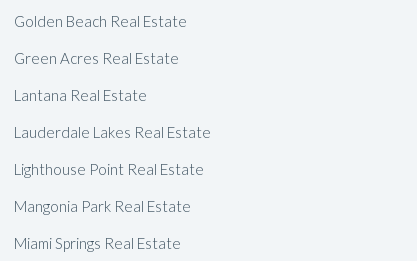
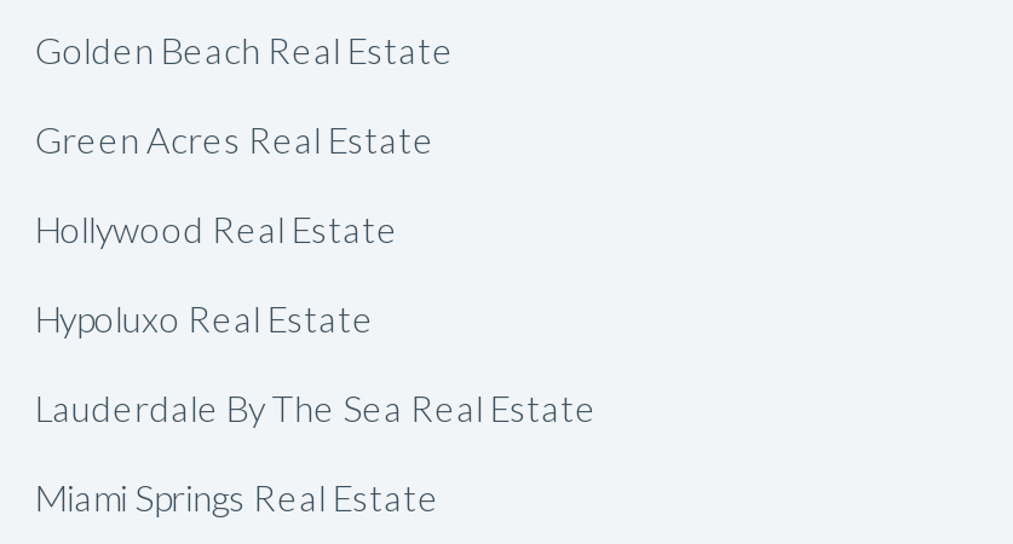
- Lantana Real Estate
- Lauderdale Lakes Real Estate
- Lighthouse Point Real Estate
- Mangonia Park Real Estate
+ Hollywood Real Estate
+ Hypoluxo Real Estate
+ Lauderdale By The Sea Real Estate
